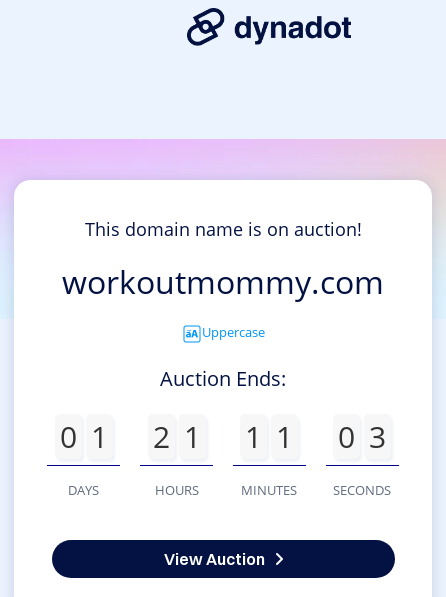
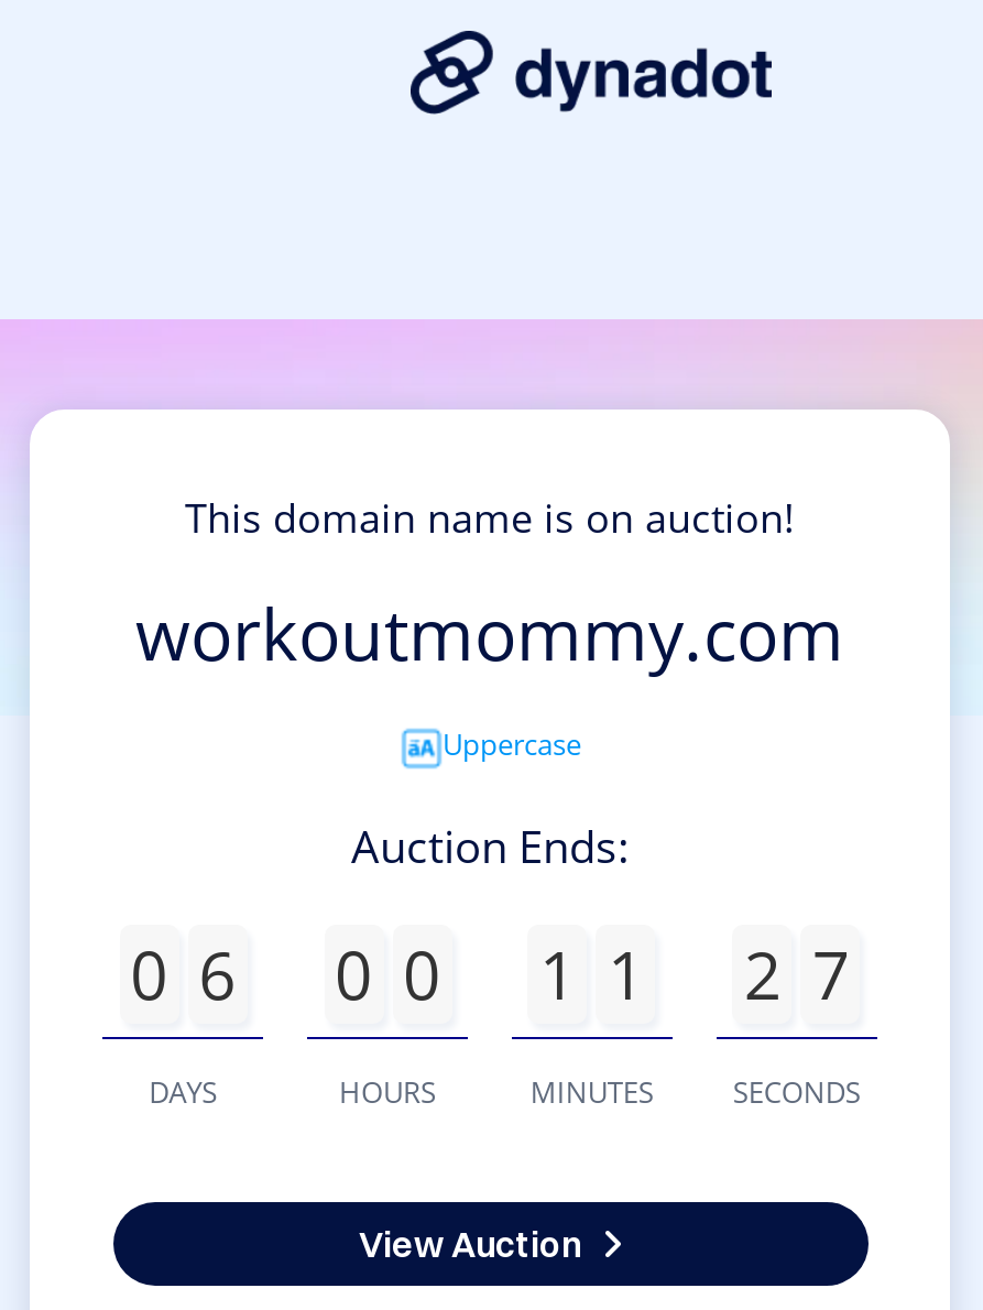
- 0 1
+ 0 6

- 2 1
+ 0 0

- 0 3
+ 2 7
